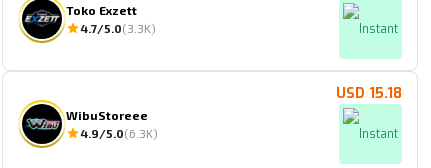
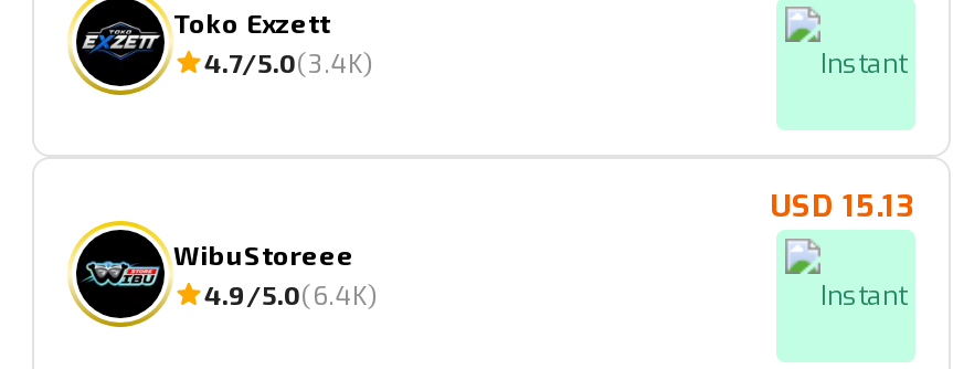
- 4.7/5.0(3.3K)
+ 4.7/5.0(3.4K)

- USD 15.18
+ USD 15.13

- 4.9 /5.0(6.3K)
+ 4.9 /5.0(6.4K)
